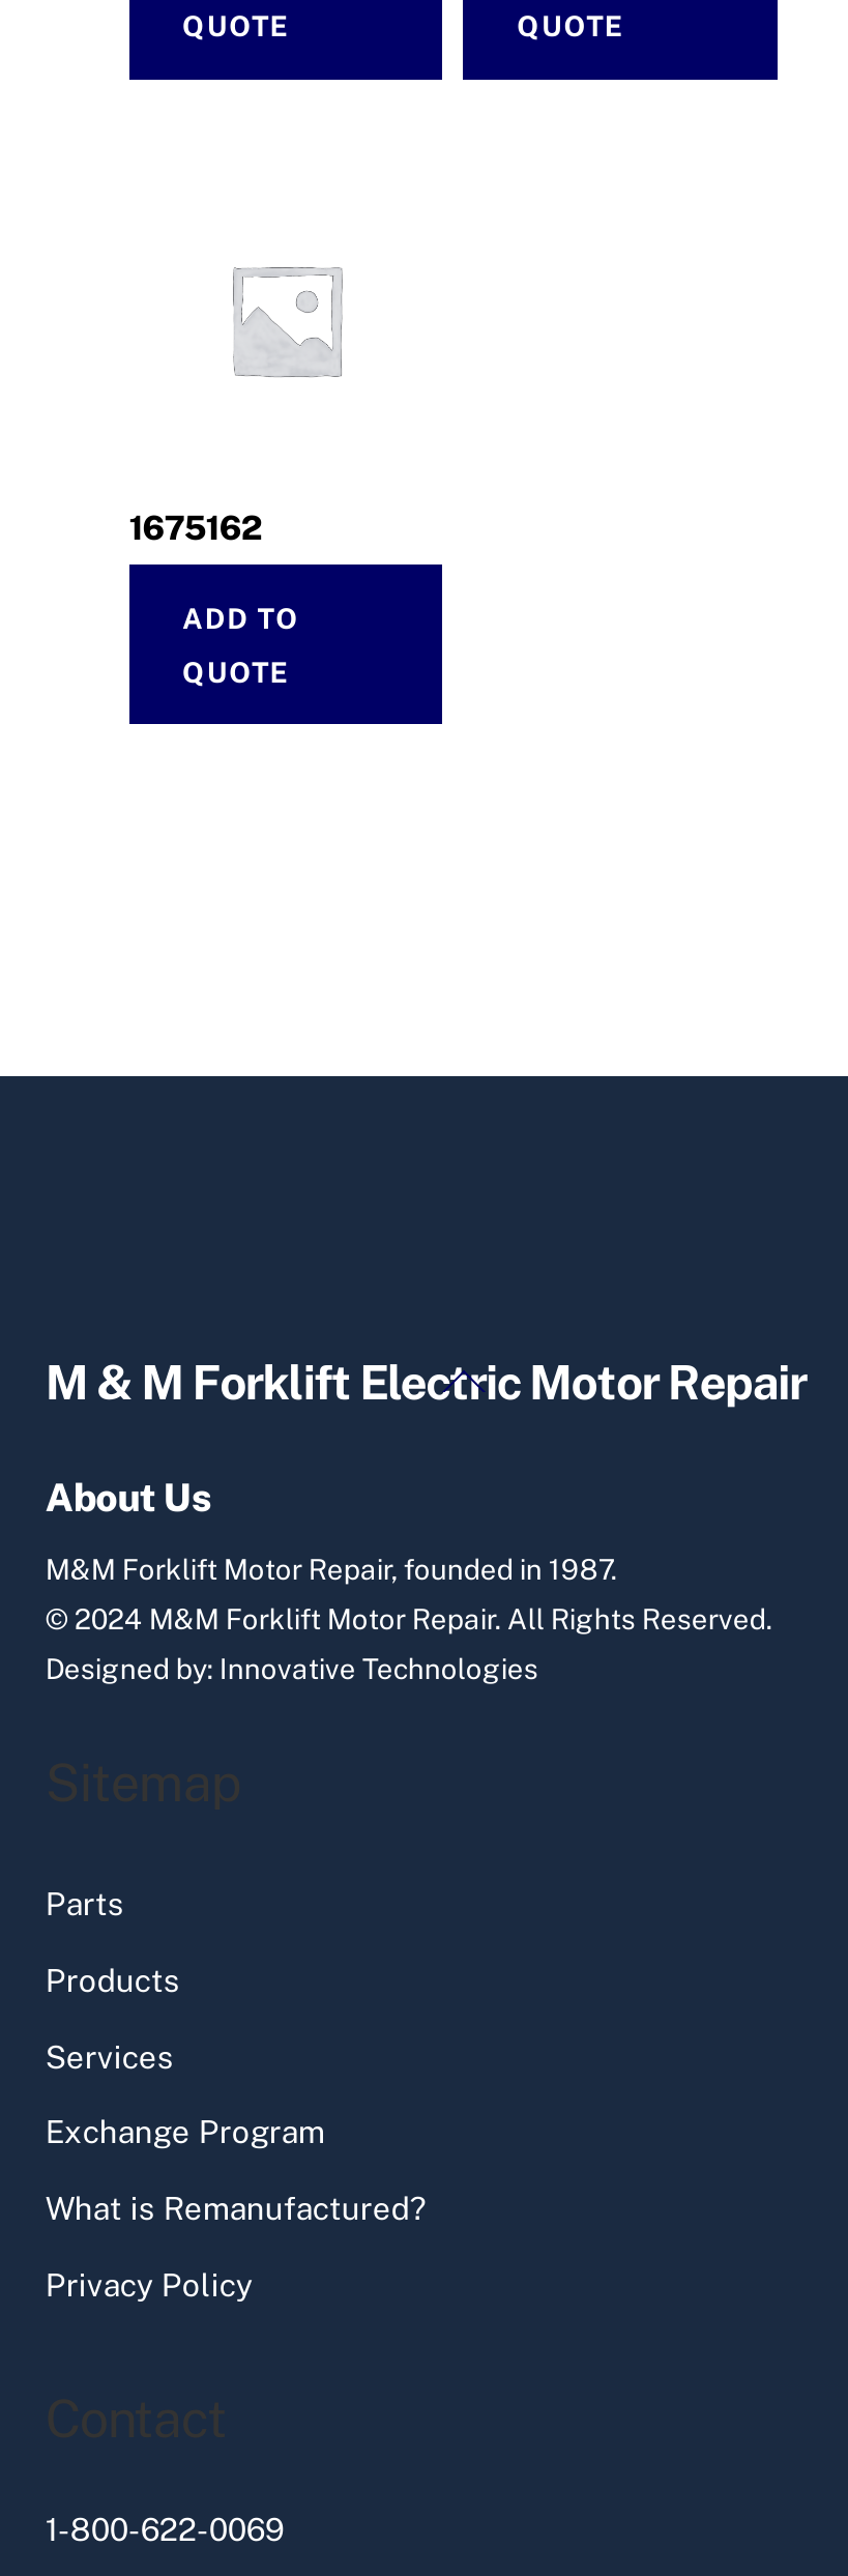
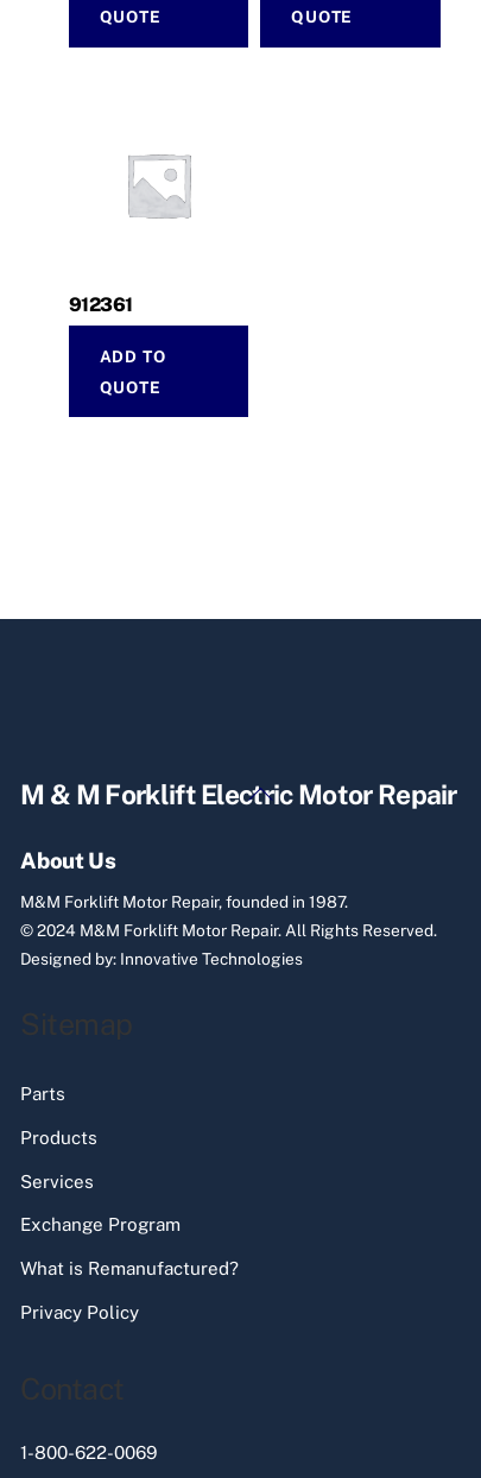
- 1675162
+ 912361
